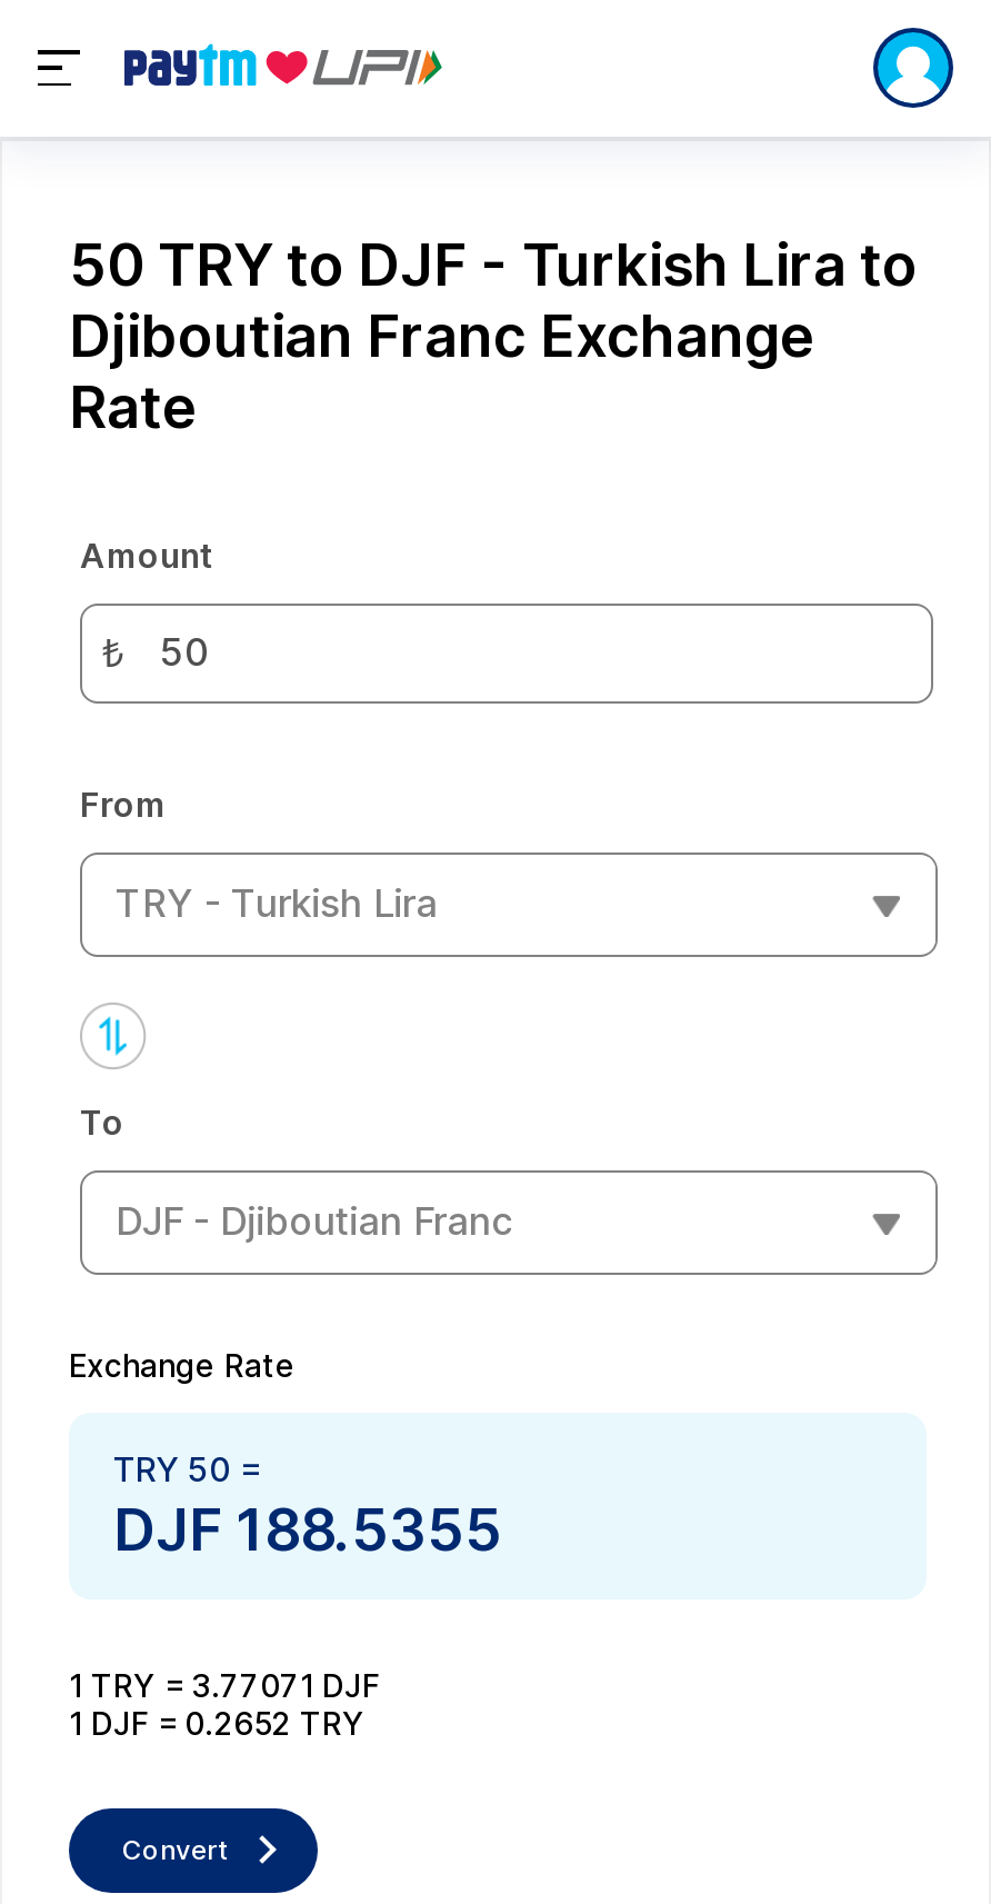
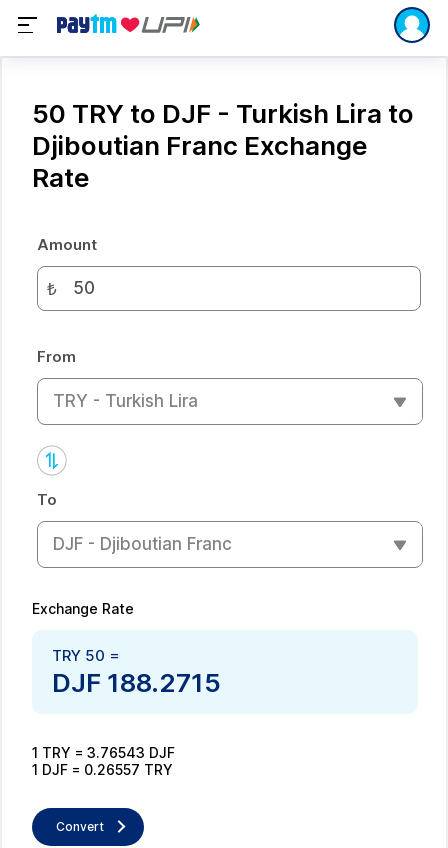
- DJF 188.5355
+ DJF 188.2715

- 1 TRY = 3.77071 DJF
+ 1 TRY = 3.76543 DJF

- 1 DJF = 0.2652 TRY
+ 1 DJF = 0.26557 TRY
